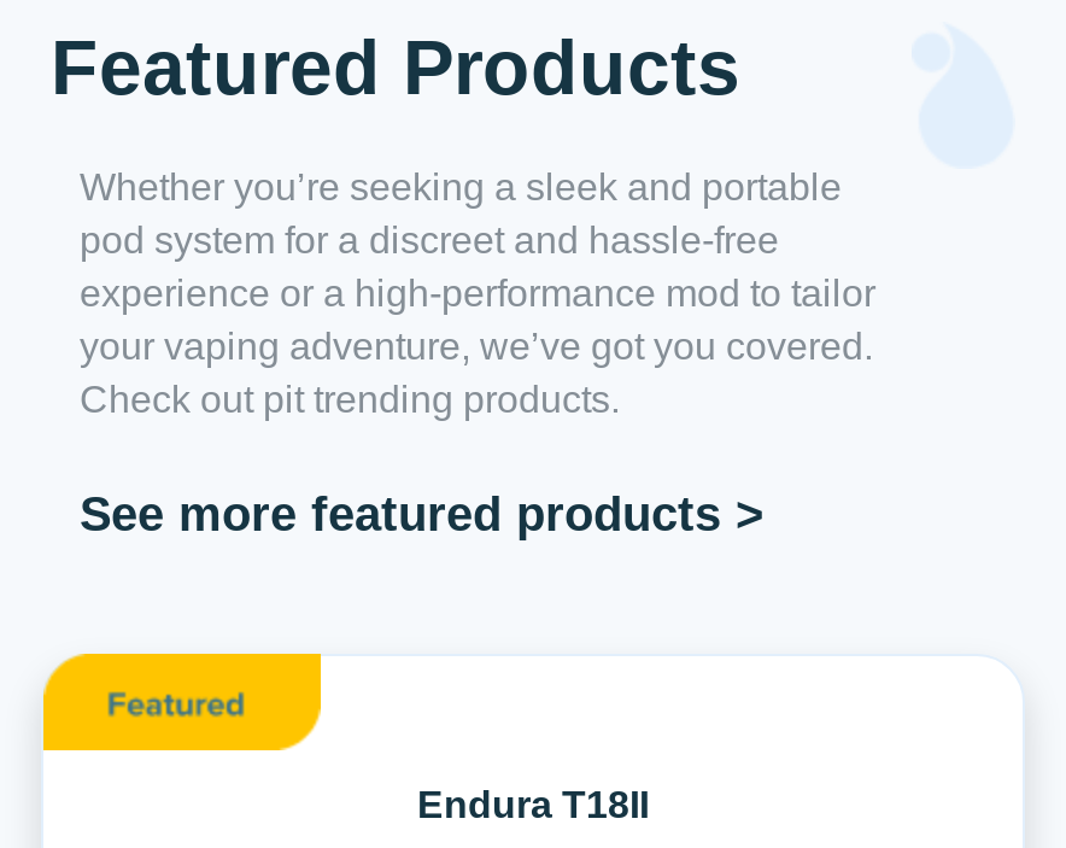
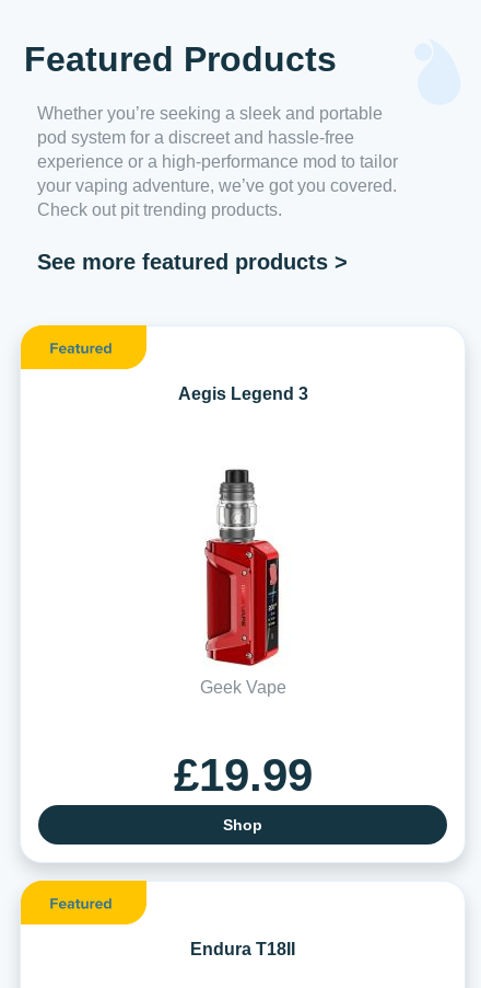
+ [image]
+ Geek Vape
+ £19.99
+ Shop

+ Aegis Legend 3
